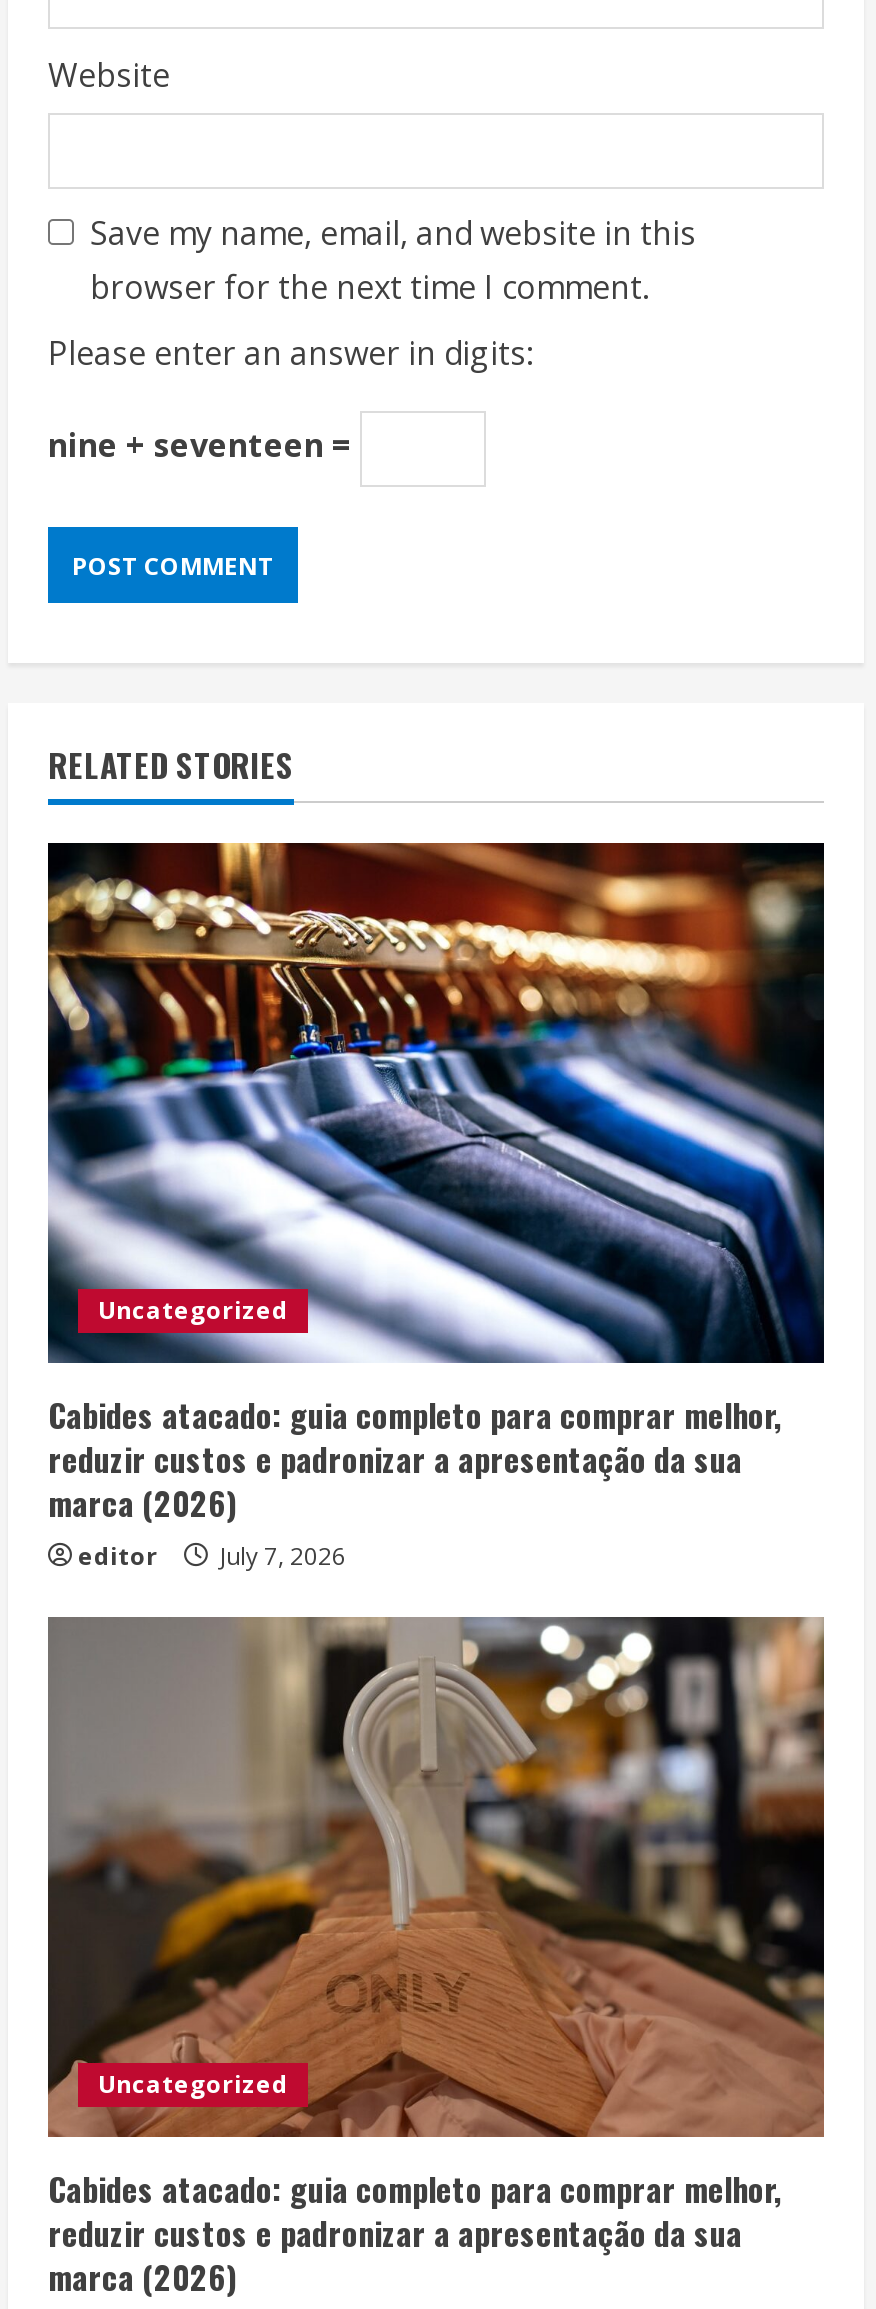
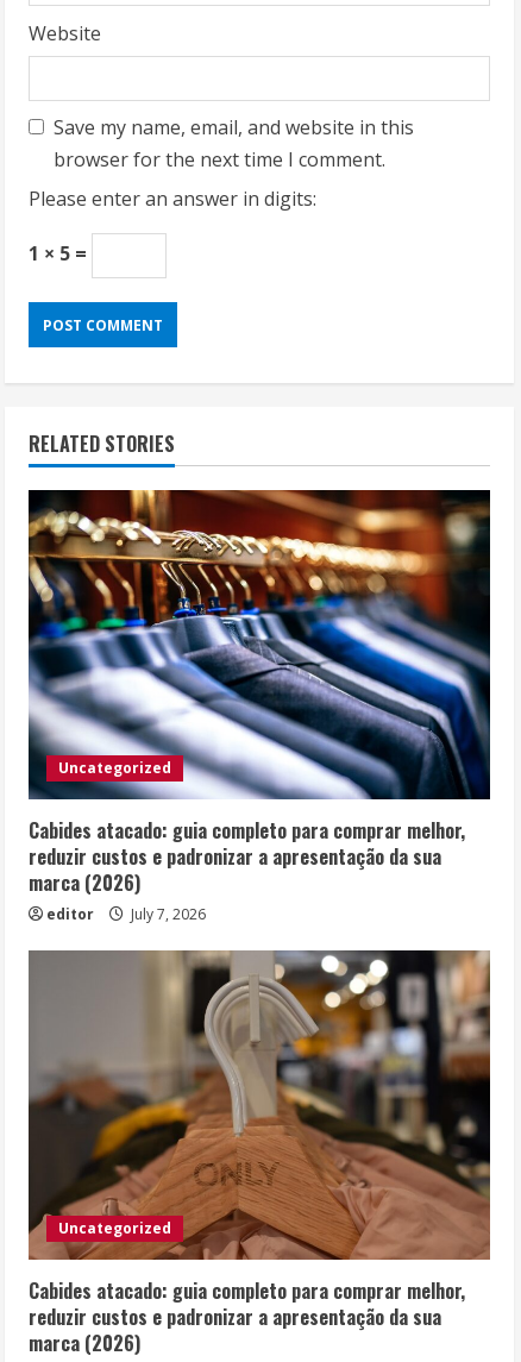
- nine + seventeen =
+ 1 × 5 =
